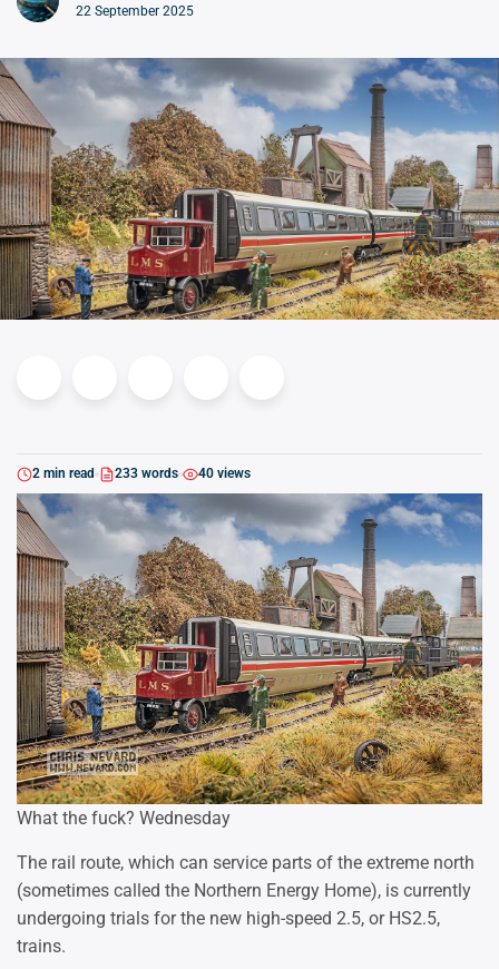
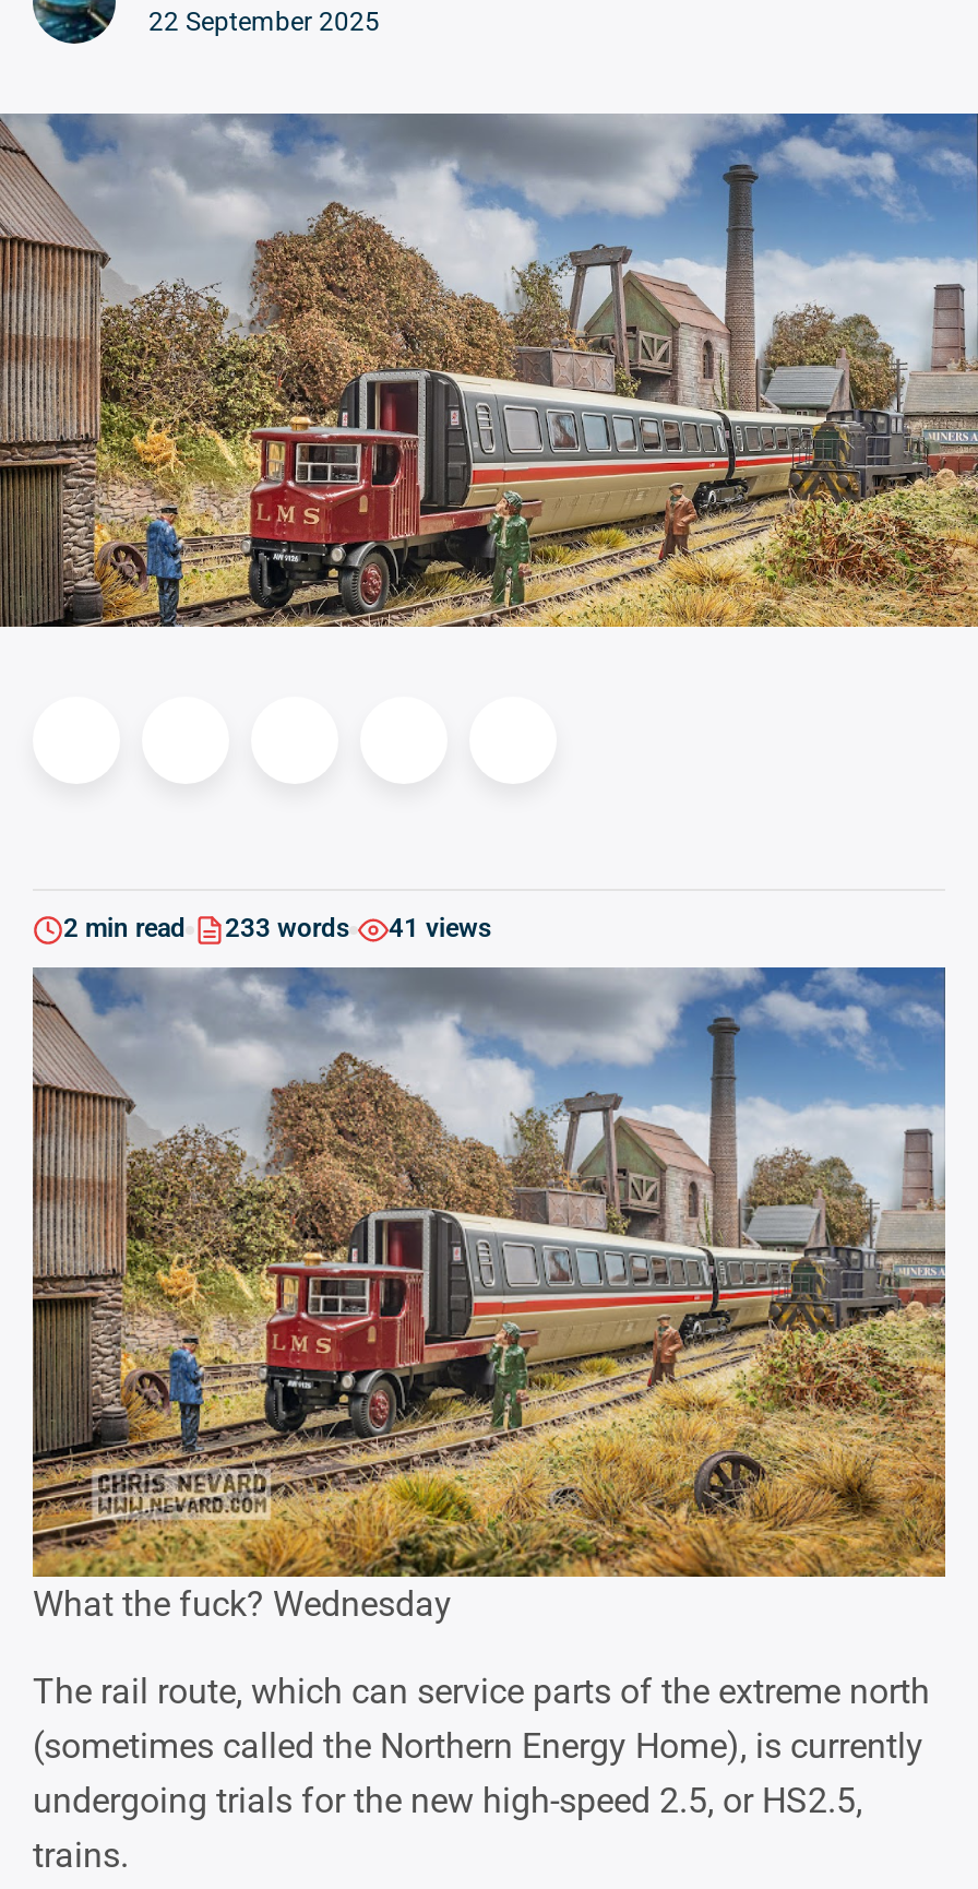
- 2 min read 233 words 40 views
+ 2 min read 233 words 41 views
